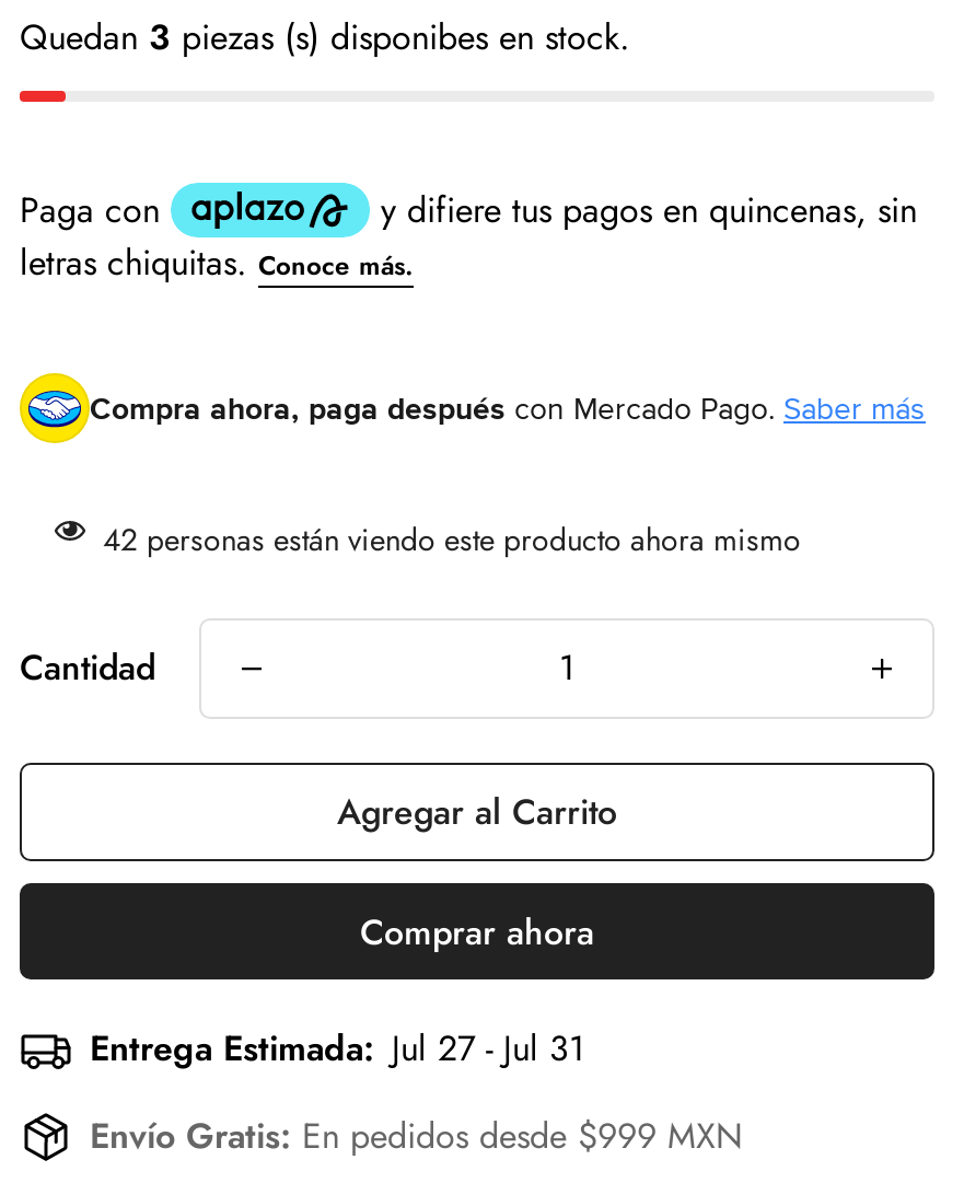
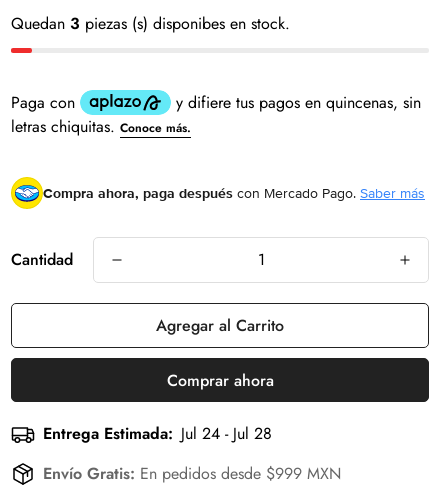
- 42 personas están viendo este producto ahora mismo

- Entrega Estimada: Jul 27 - Jul 31
+ Entrega Estimada: Jul 24 - Jul 28
